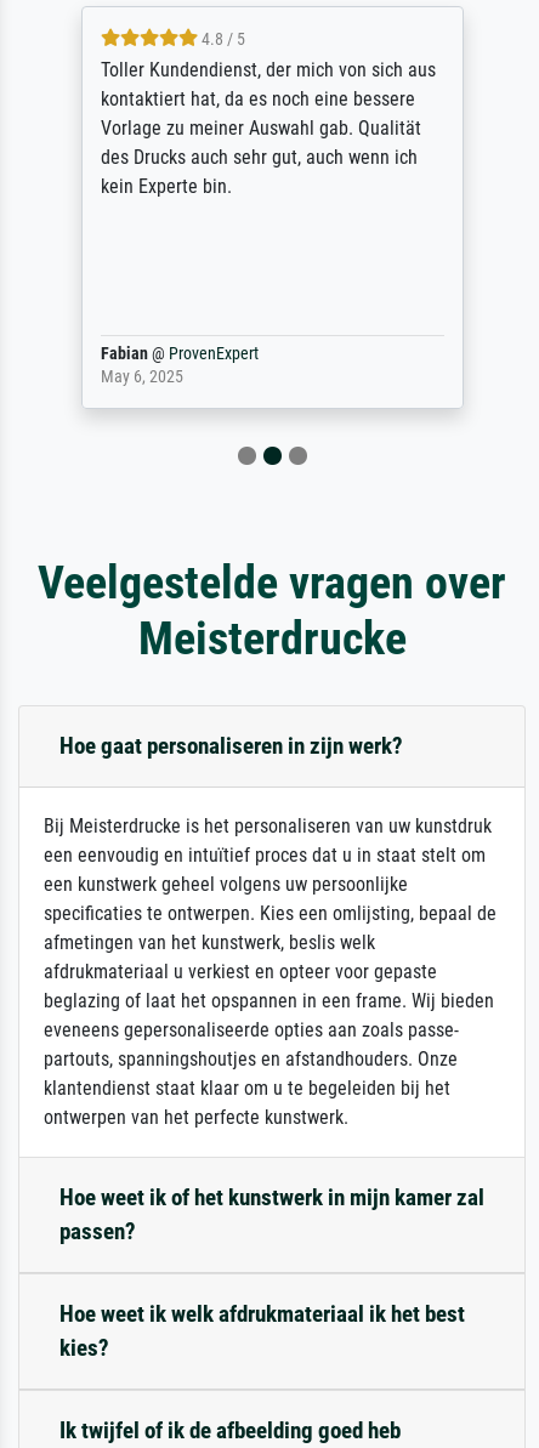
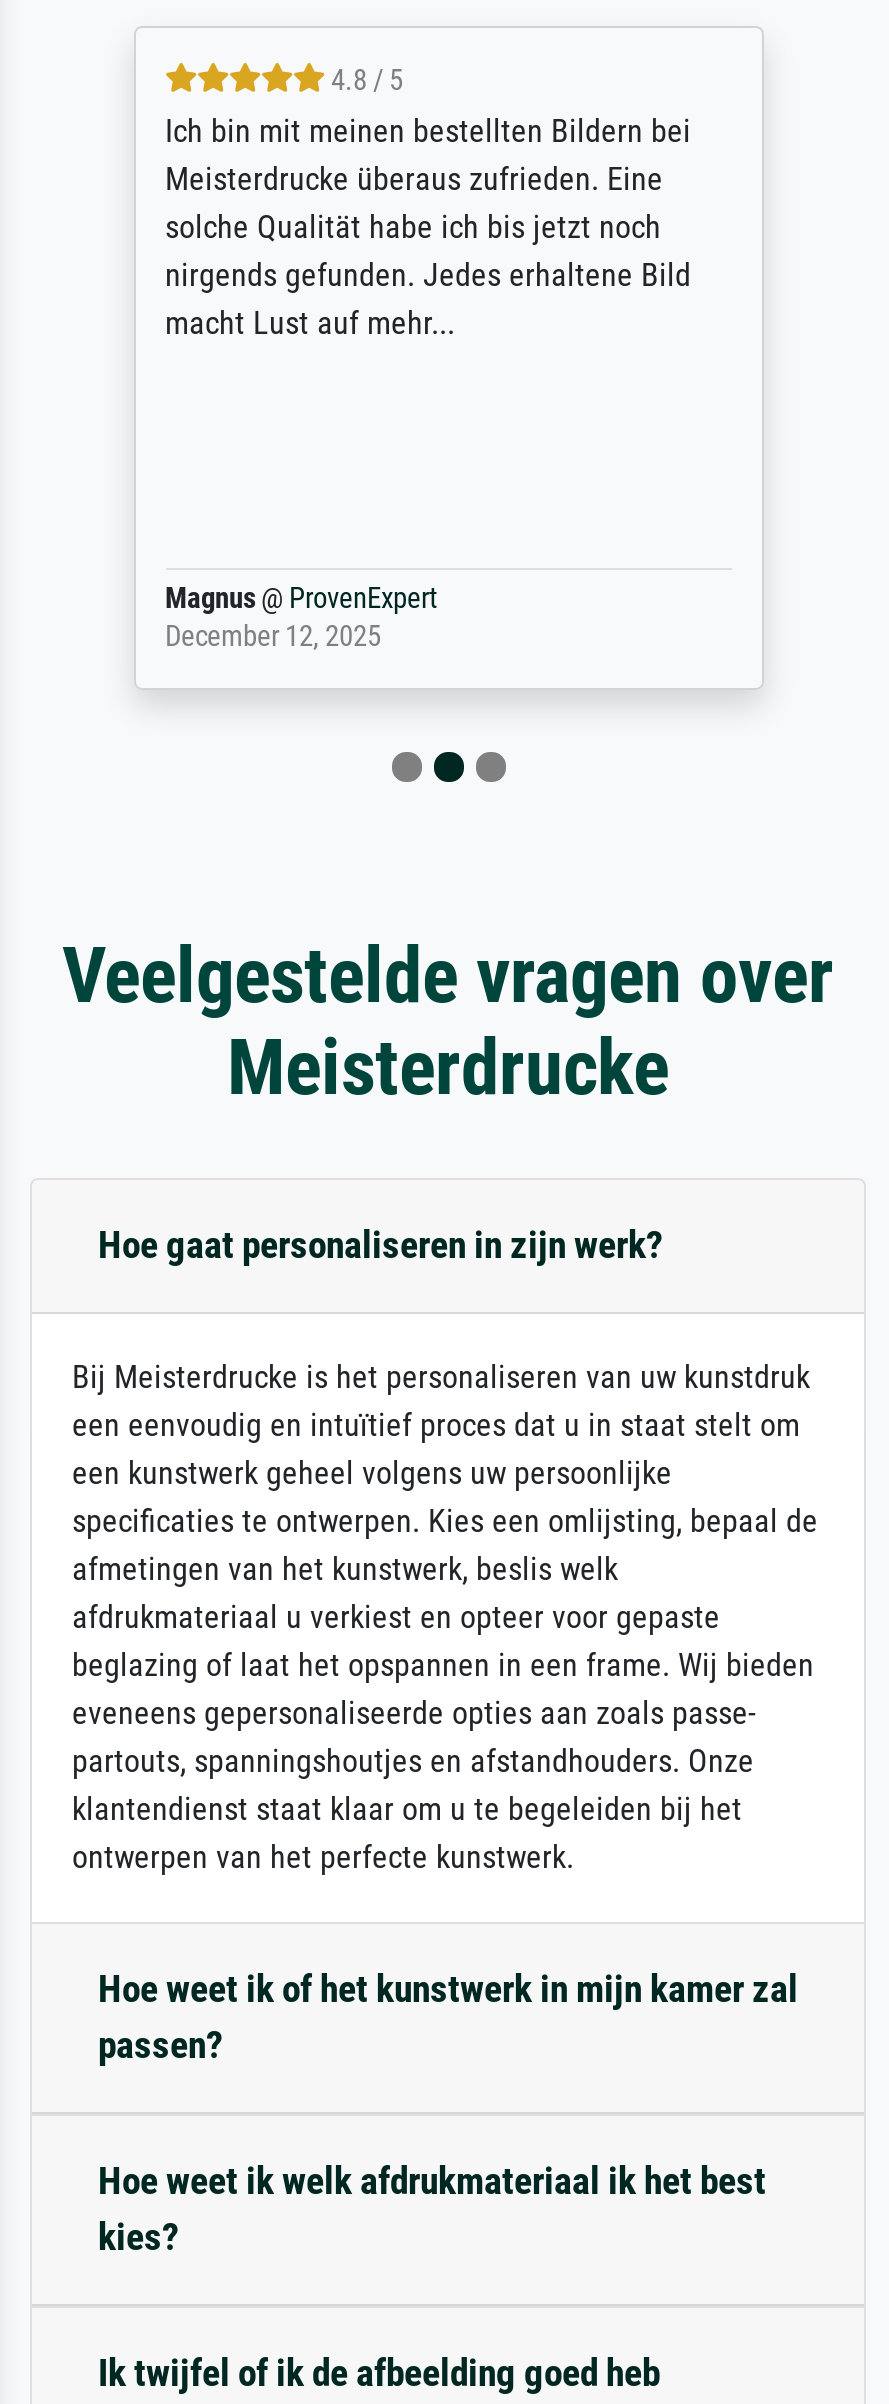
- Toller Kundendienst, der mich von sich aus
- kontaktiert hat, da es noch eine bessere
- Vorlage zu meiner Auswahl gab. Qualität
- des Drucks auch sehr gut, auch wenn ich
- kein Experte bin.
+ Ich bin mit meinen bestellten Bildern bei
+ Meisterdrucke überaus zufrieden. Eine
+ solche Qualität habe ich bis jetzt noch
+ nirgends gefunden. Jedes erhaltene Bild
+ macht Lust auf mehr...

- Fabian @ ProvenExpert
- May 6, 2025
+ Magnus @ ProvenExpert
+ December 12, 2025
